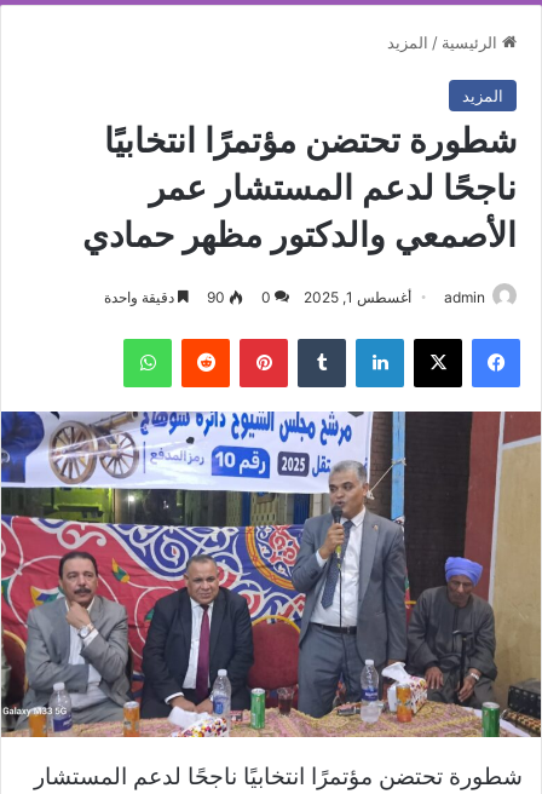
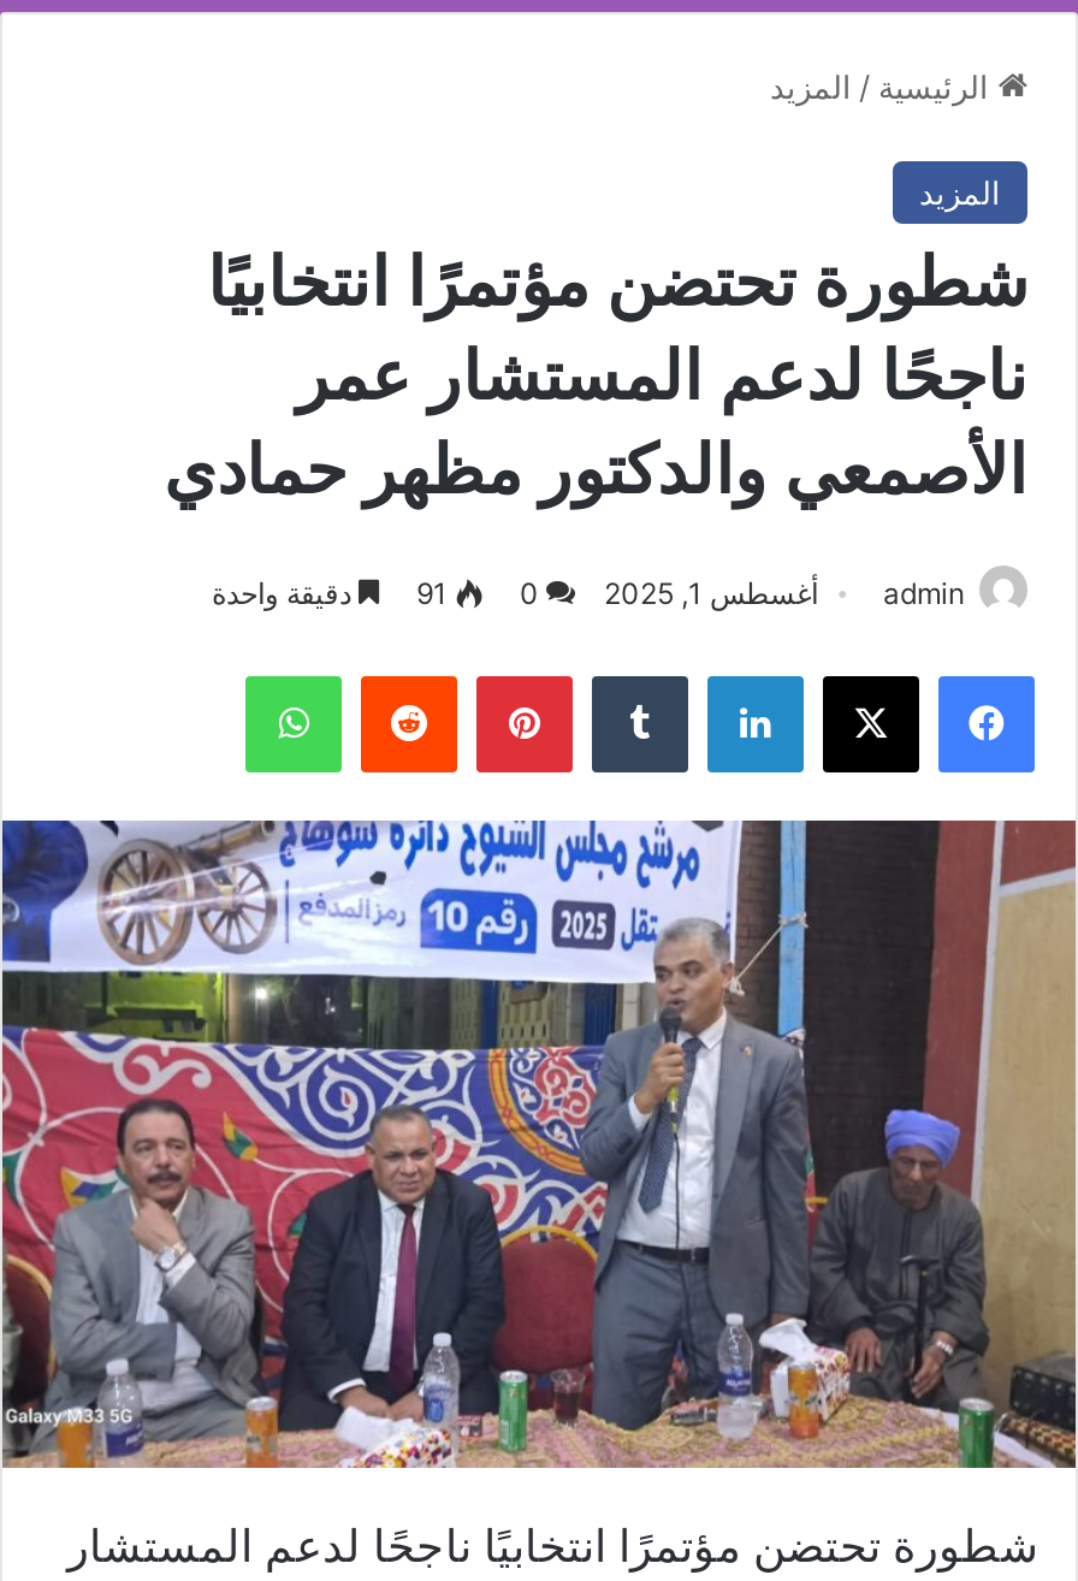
- 0 90 دقيقة واحدة
+ 0 91 دقيقة واحدة
